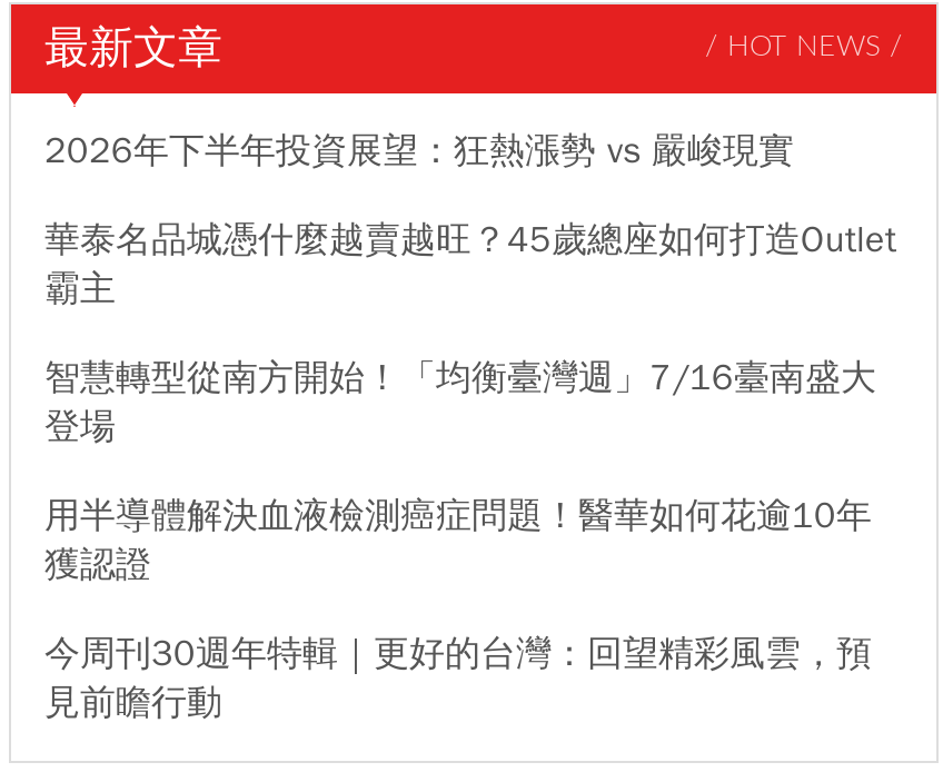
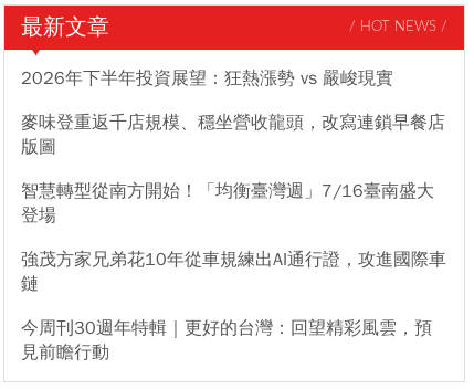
- 華泰名品城憑什麼越賣越旺？45歲總座如何打造Outlet
- 霸主
+ 麥味登重返千店規模、穩坐營收龍頭，改寫連鎖早餐店
+ 版圖

- 用半導體解決血液檢測癌症問題！醫華如何花逾10年
- 獲認證
+ 強茂方家兄弟花10年從車規練出AI通行證，攻進國際車
+ 鏈
